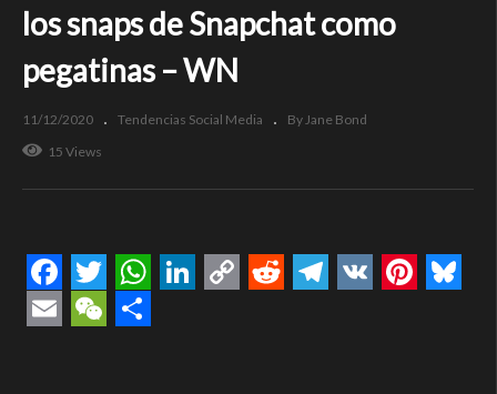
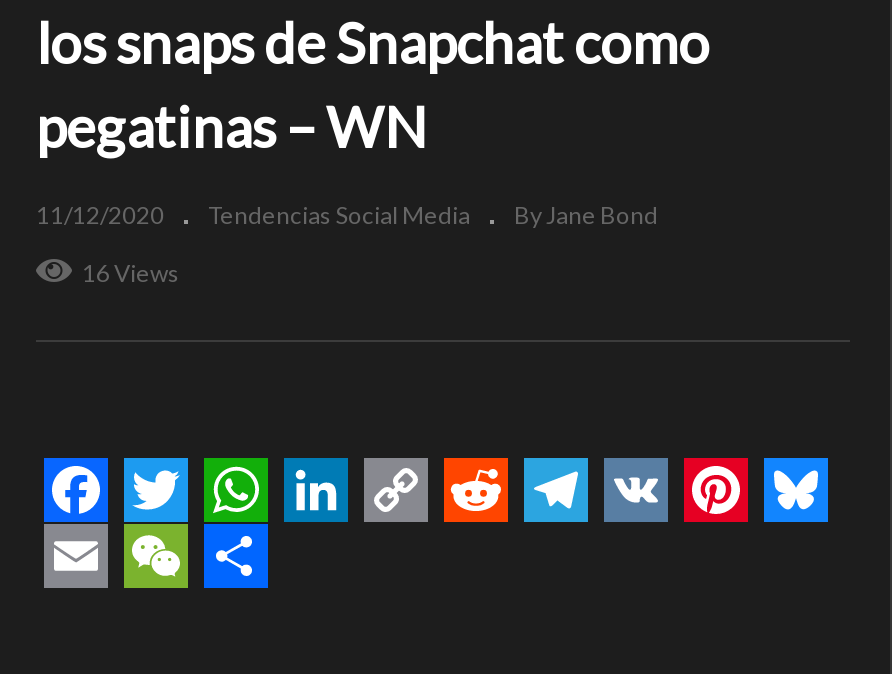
- 15 Views
+ 16 Views
